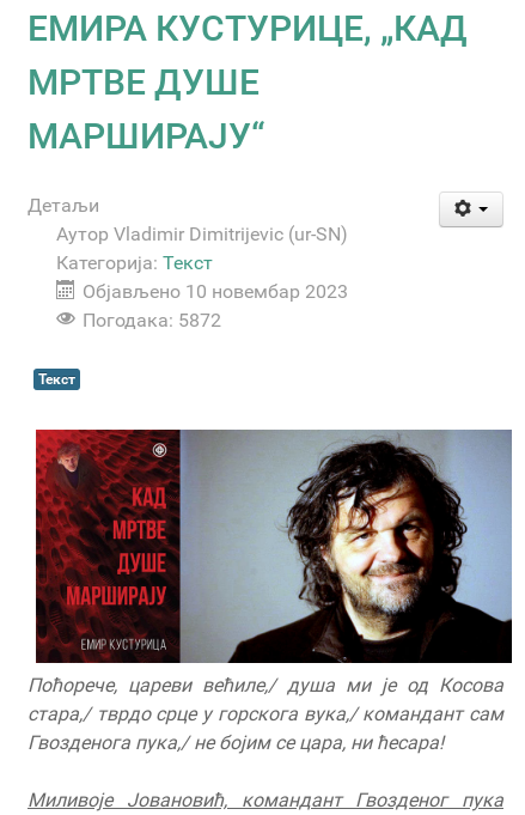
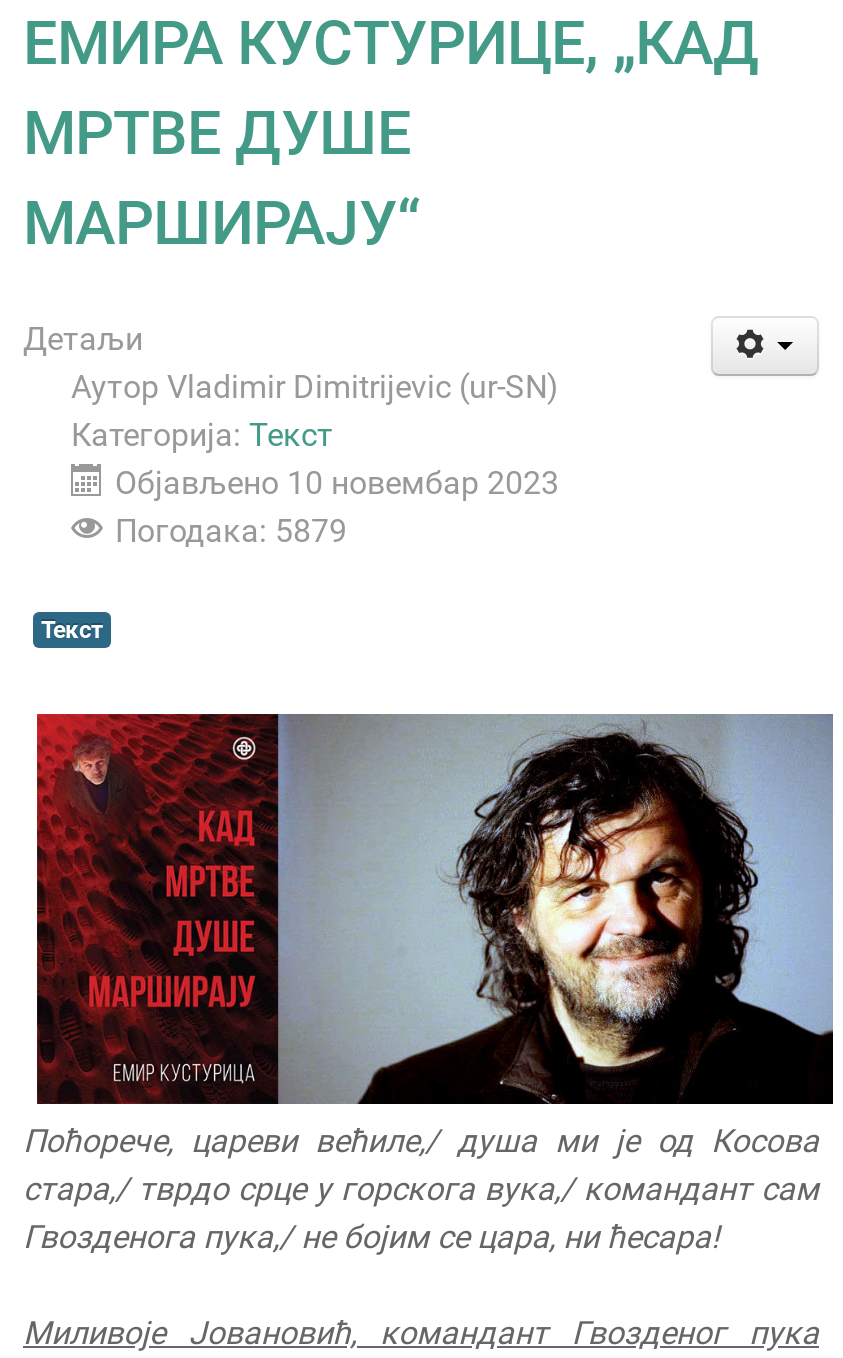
- Погодака: 5872
+ Погодака: 5879
